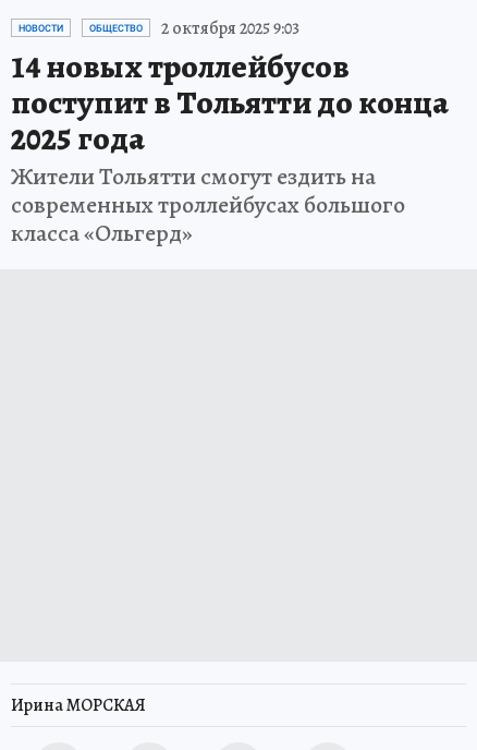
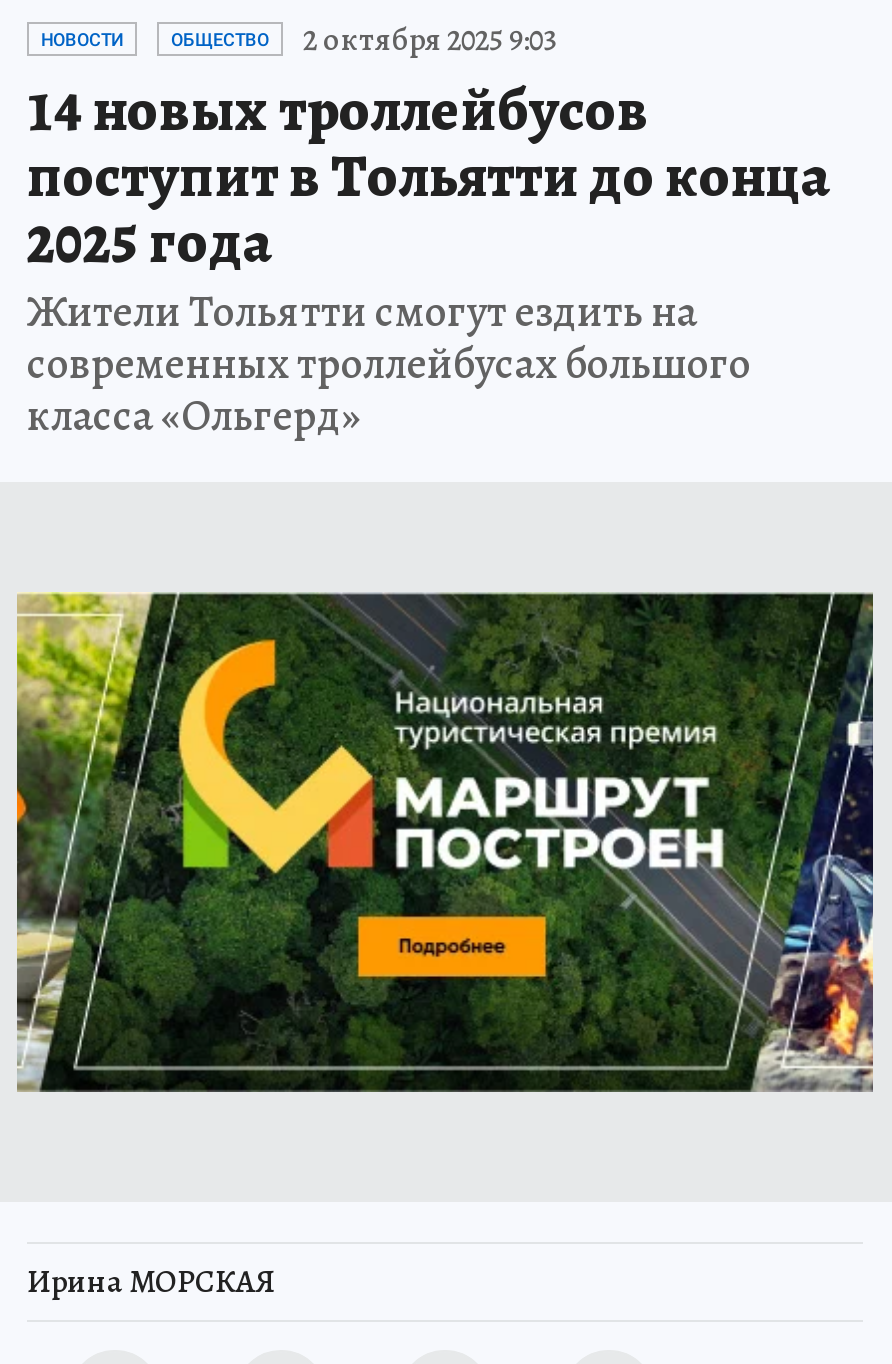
+ [image]
